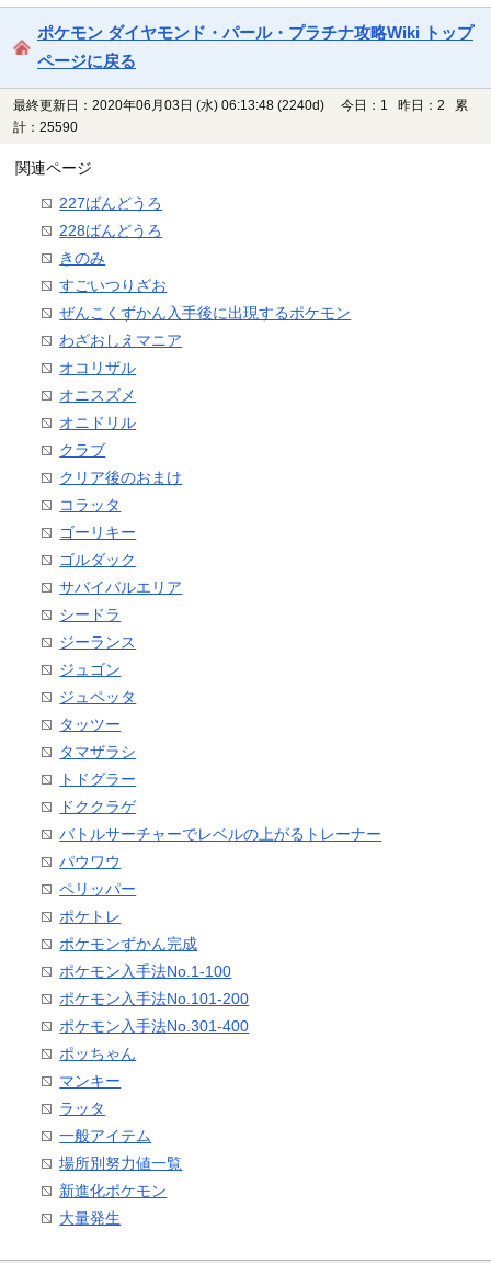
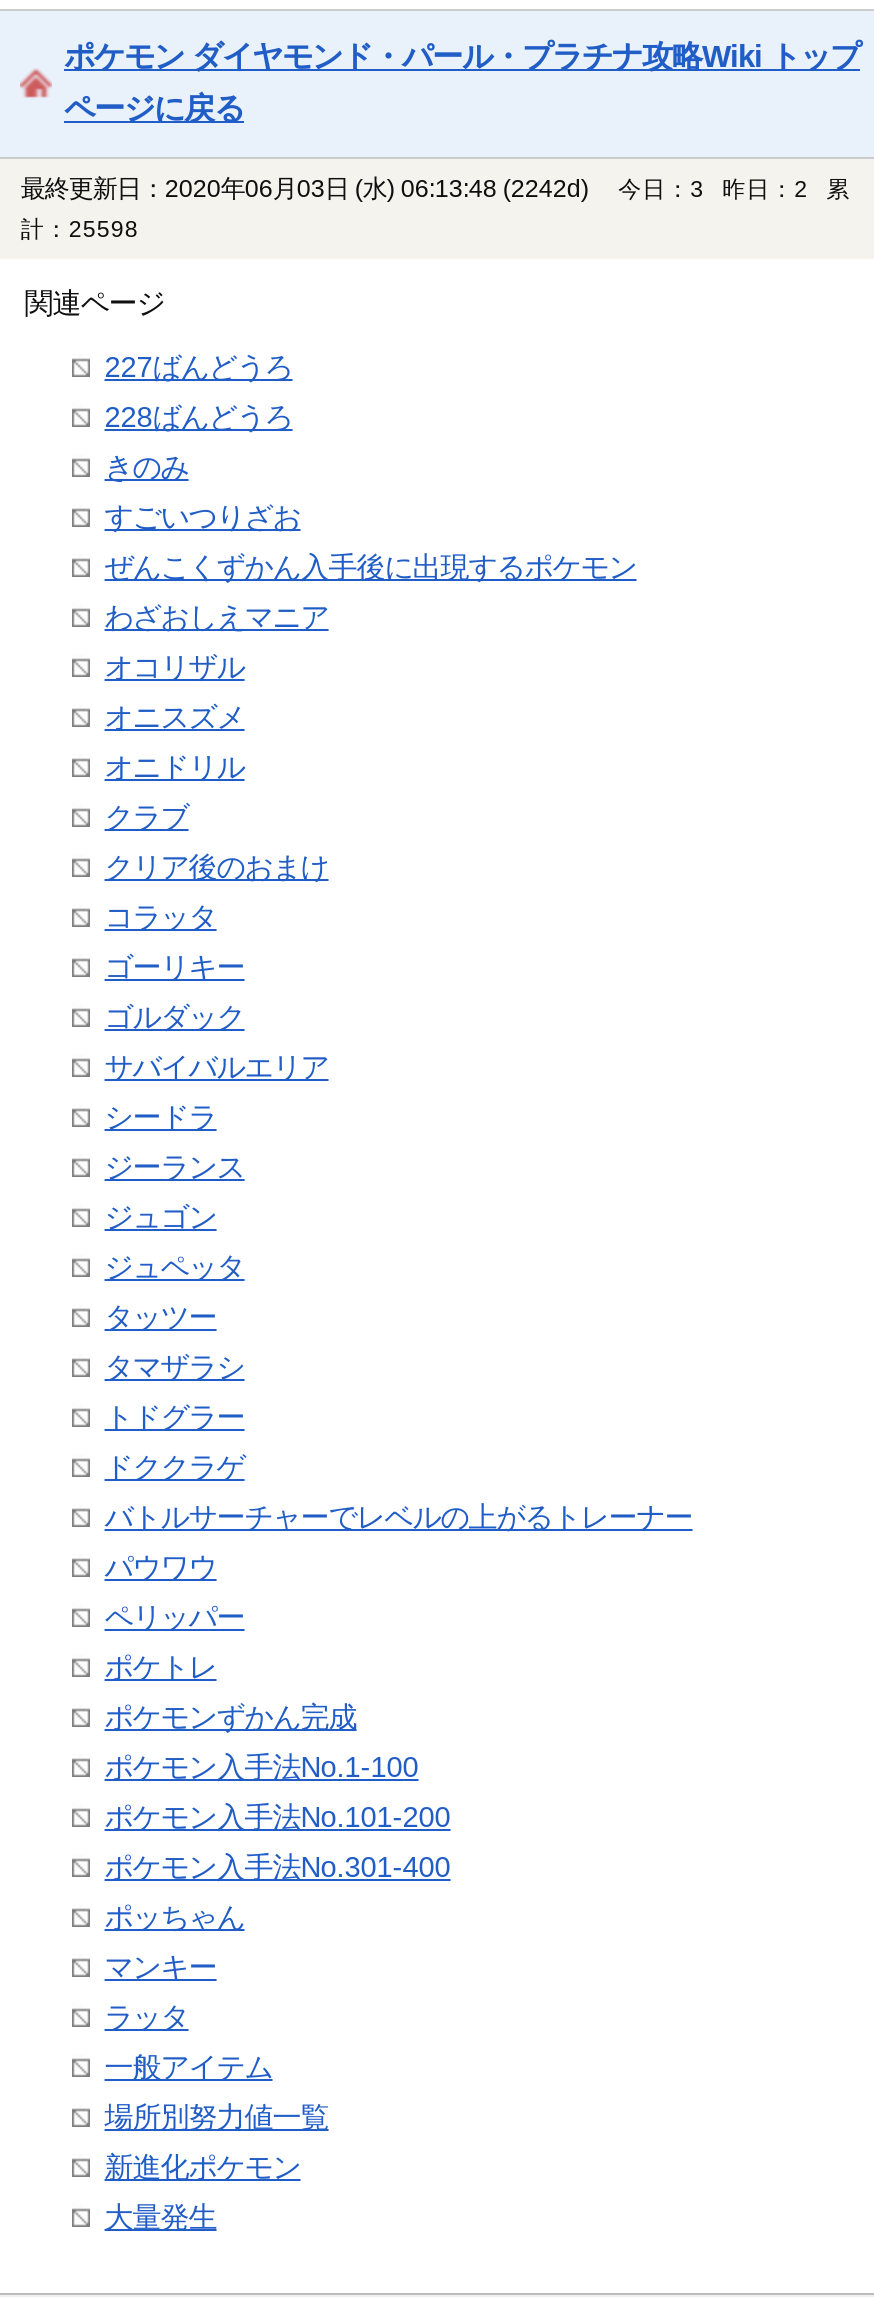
- 最終更新日：2020年06月03日 (水) 06:13:48 (2240d)
+ 最終更新日：2020年06月03日 (水) 06:13:48 (2242d)

- 今日：1 昨日：2 累
+ 今日：3 昨日：2 累

- 計：25590
+ 計：25598
